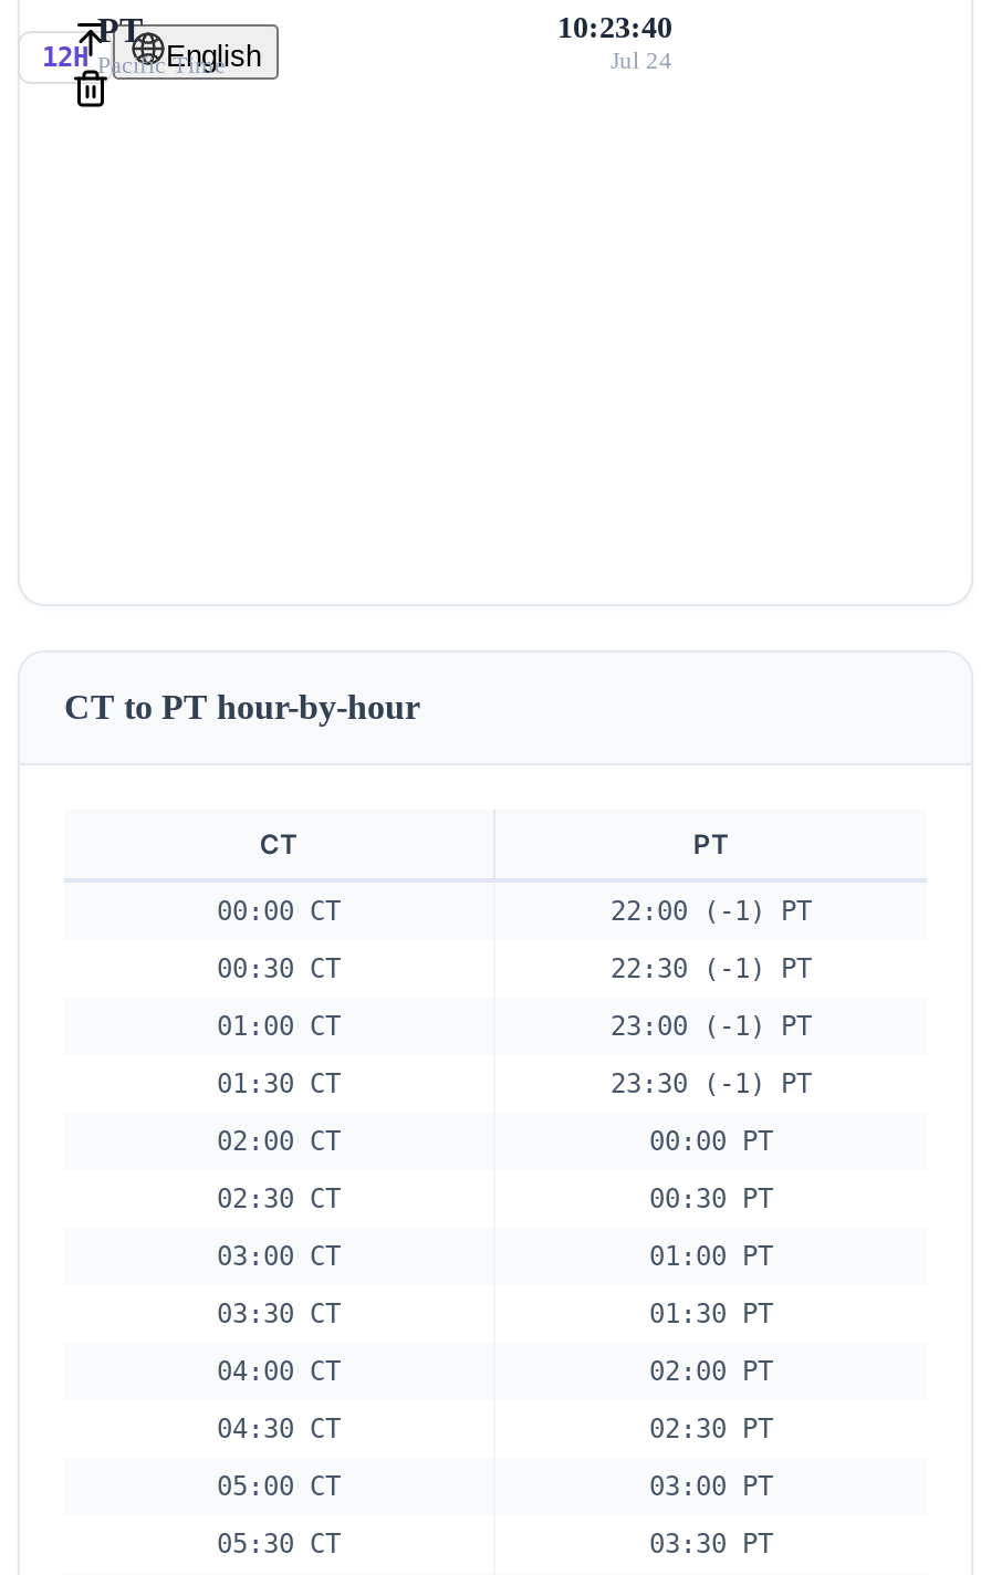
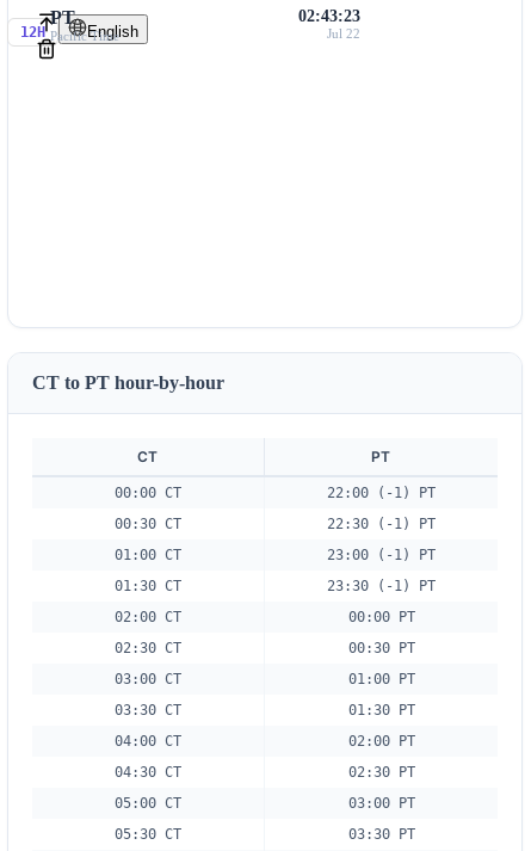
- 10:23:40
+ 02:43:23

- Jul 24
+ Jul 22
